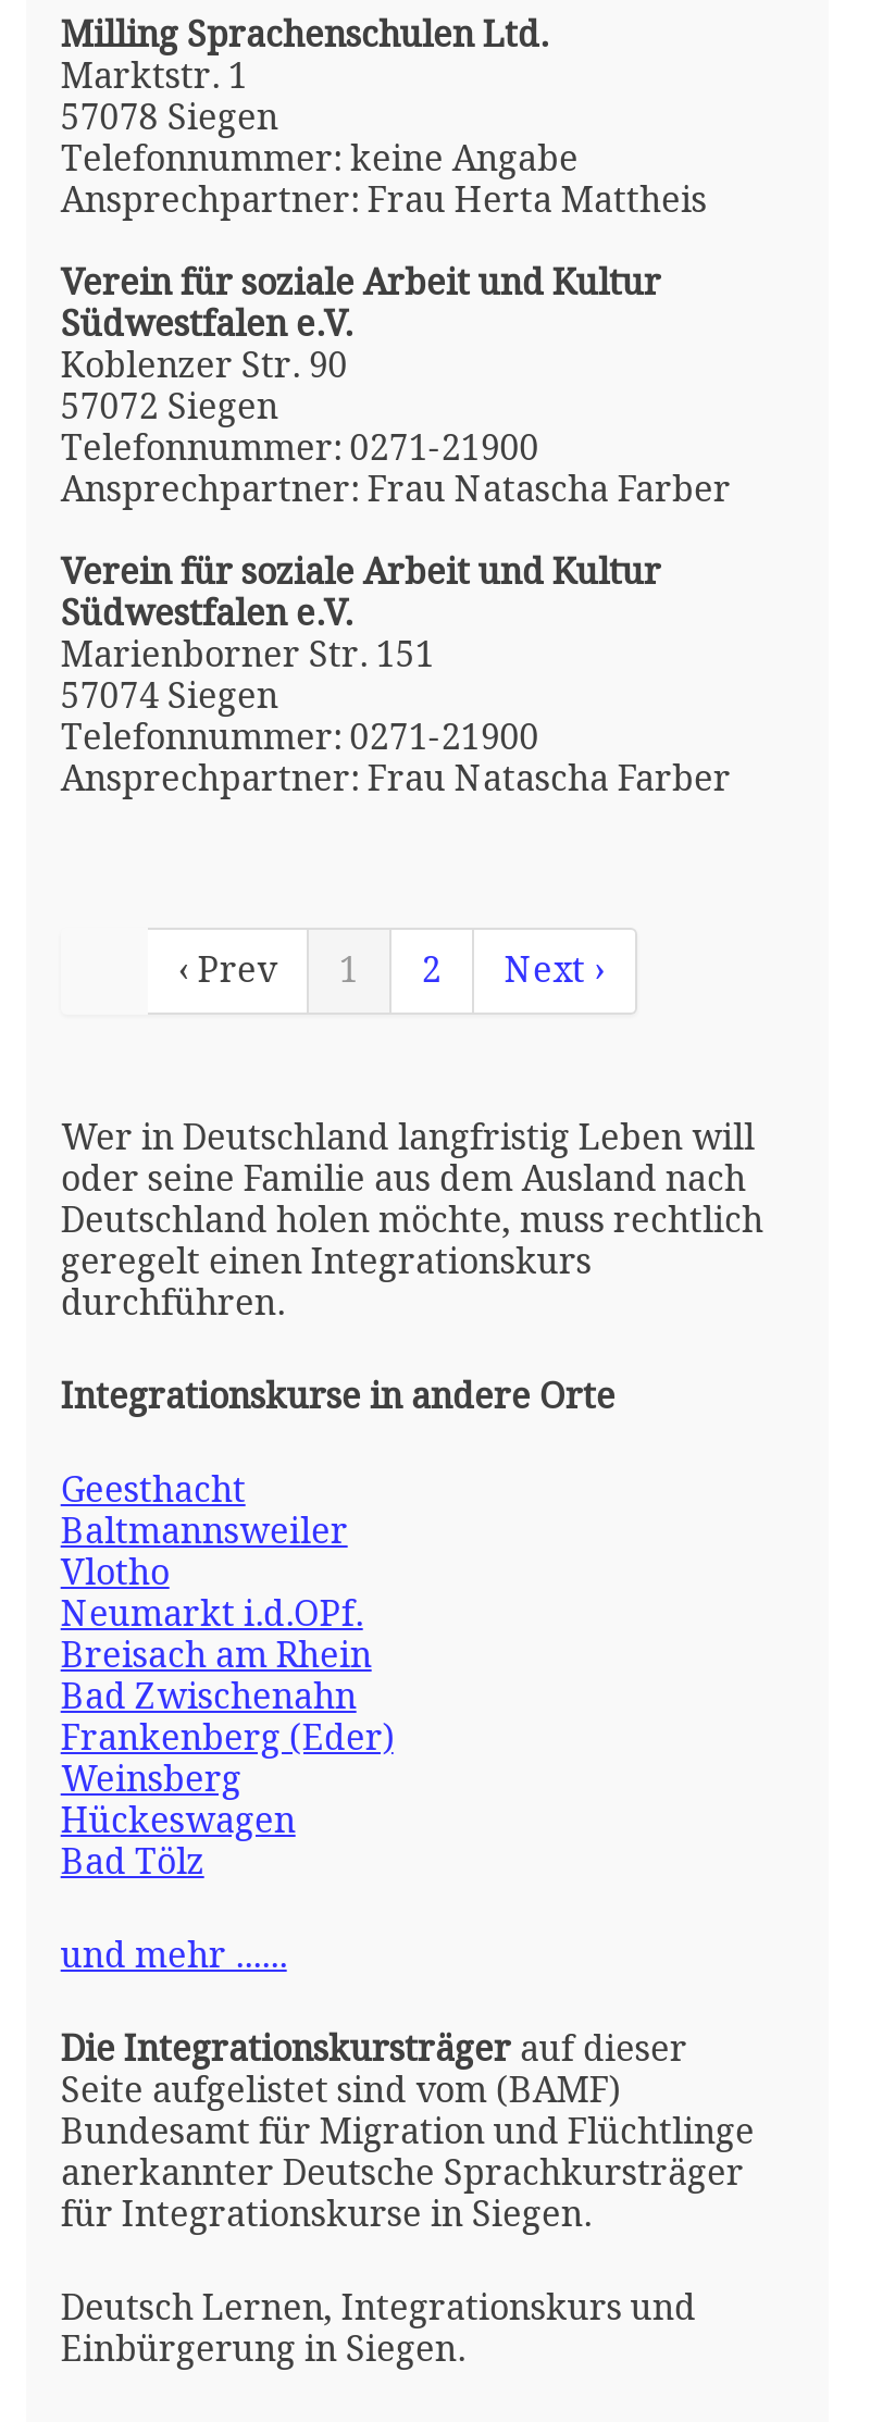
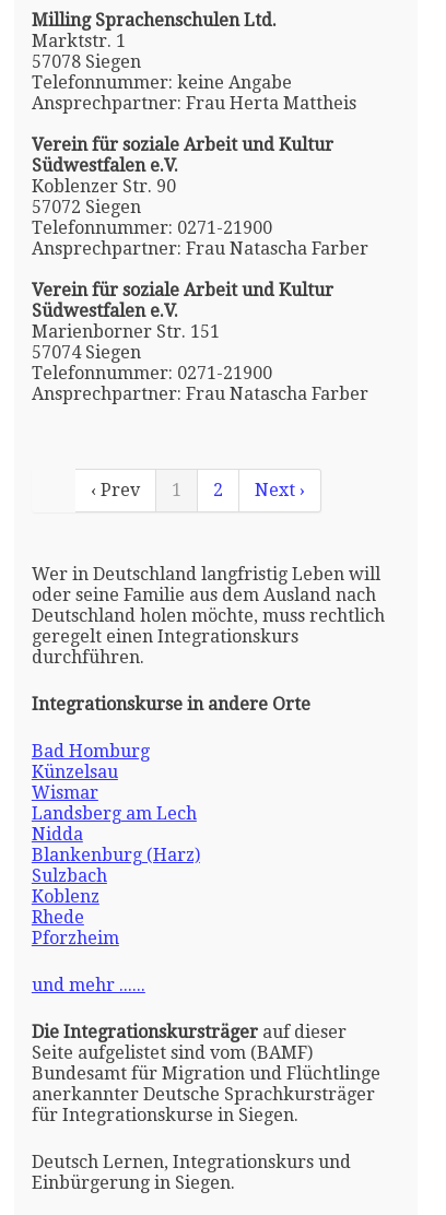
- Geesthacht
- Baltmannsweiler
- Vlotho
- Neumarkt i.d.OPf.
- Breisach am Rhein
- Bad Zwischenahn
- Frankenberg (Eder)
- Weinsberg
- Hückeswagen
- Bad Tölz
+ Bad Homburg
+ Künzelsau
+ Wismar
+ Landsberg am Lech
+ Nidda
+ Blankenburg (Harz)
+ Sulzbach
+ Koblenz
+ Rhede
+ Pforzheim
